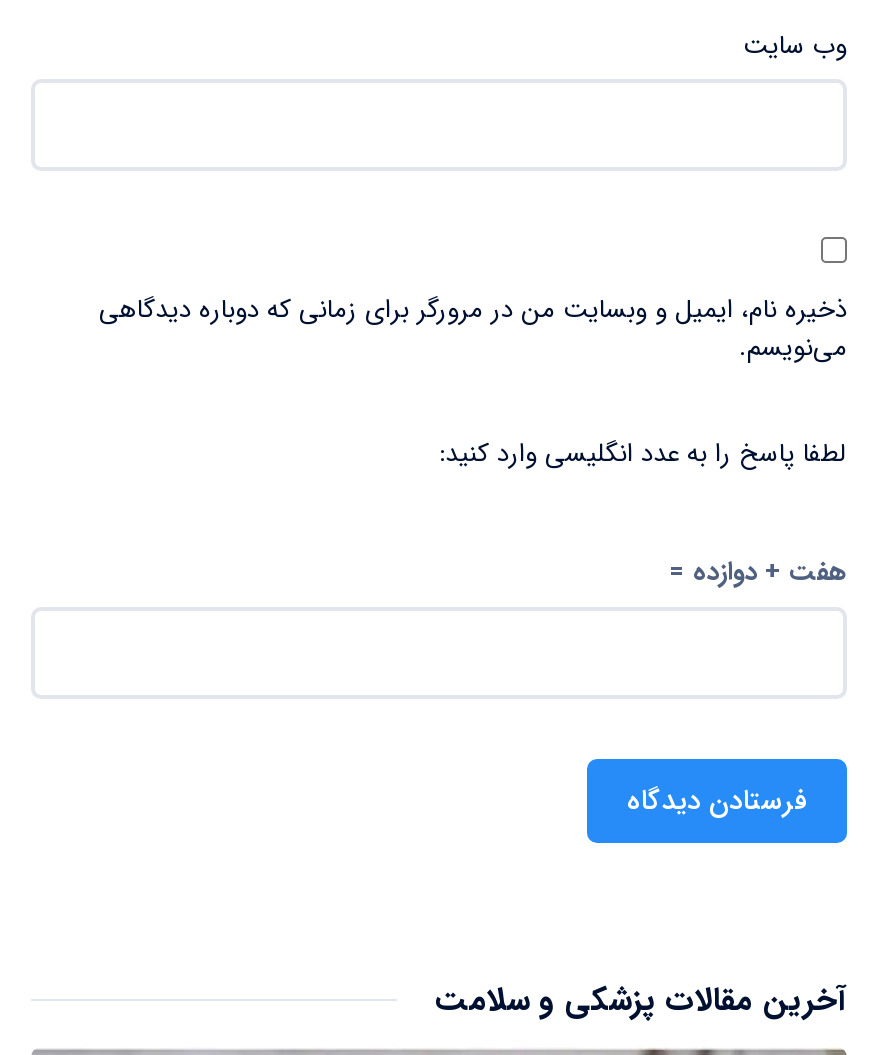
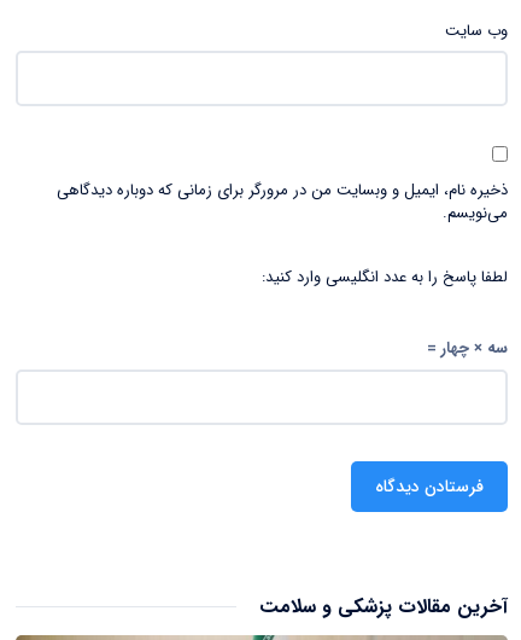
- هفت + دوازده =
+ سه × چهار =
